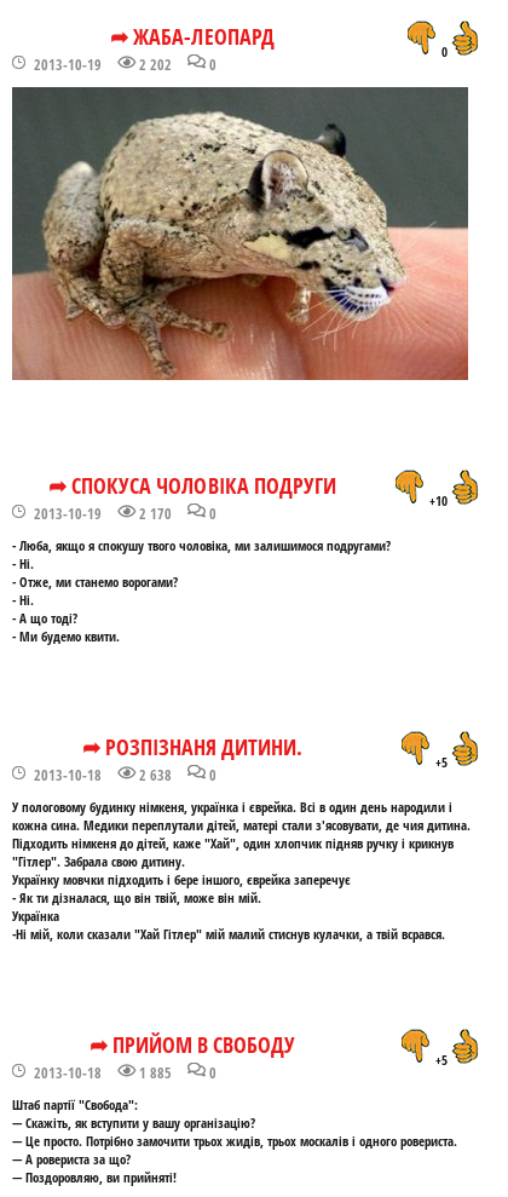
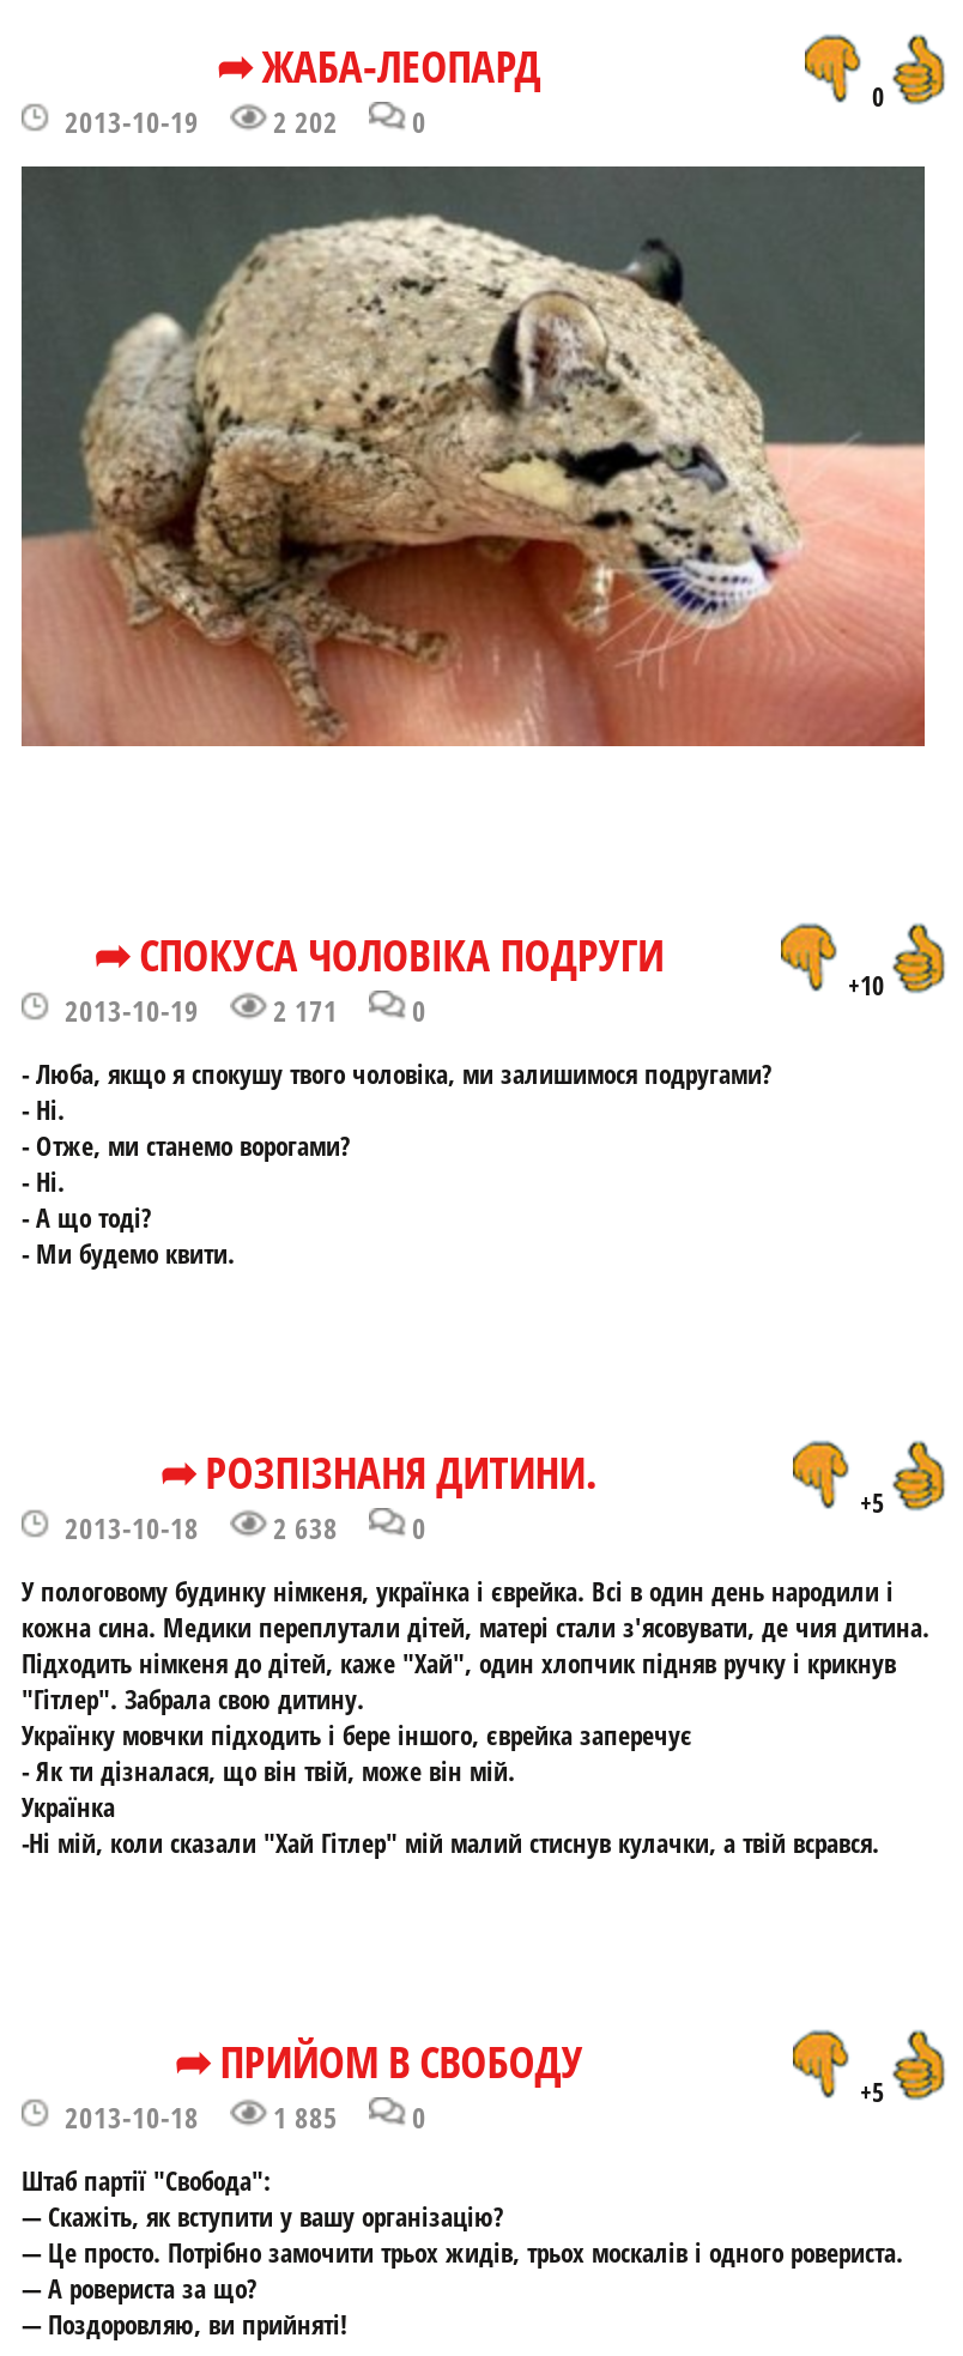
- 2013-10-19 2 170 0
+ 2013-10-19 2 171 0
